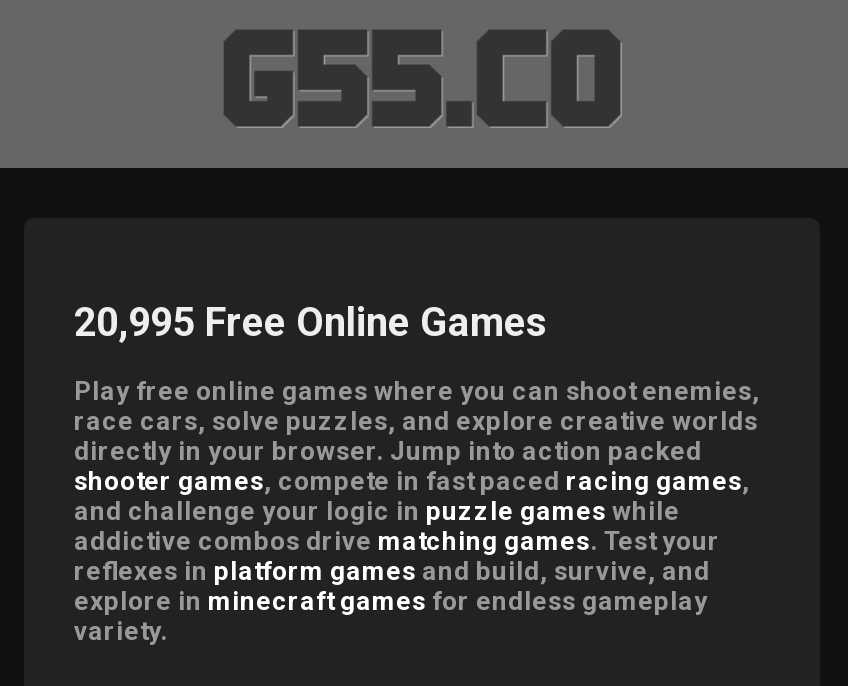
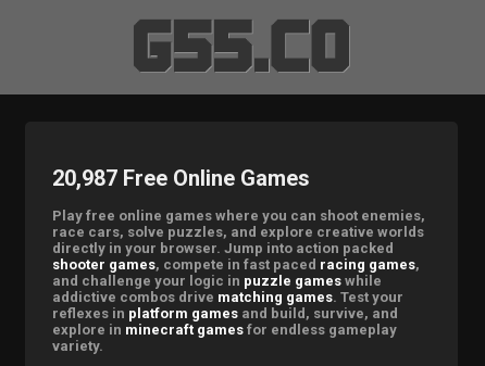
- 20,995 Free Online Games
+ 20,987 Free Online Games
